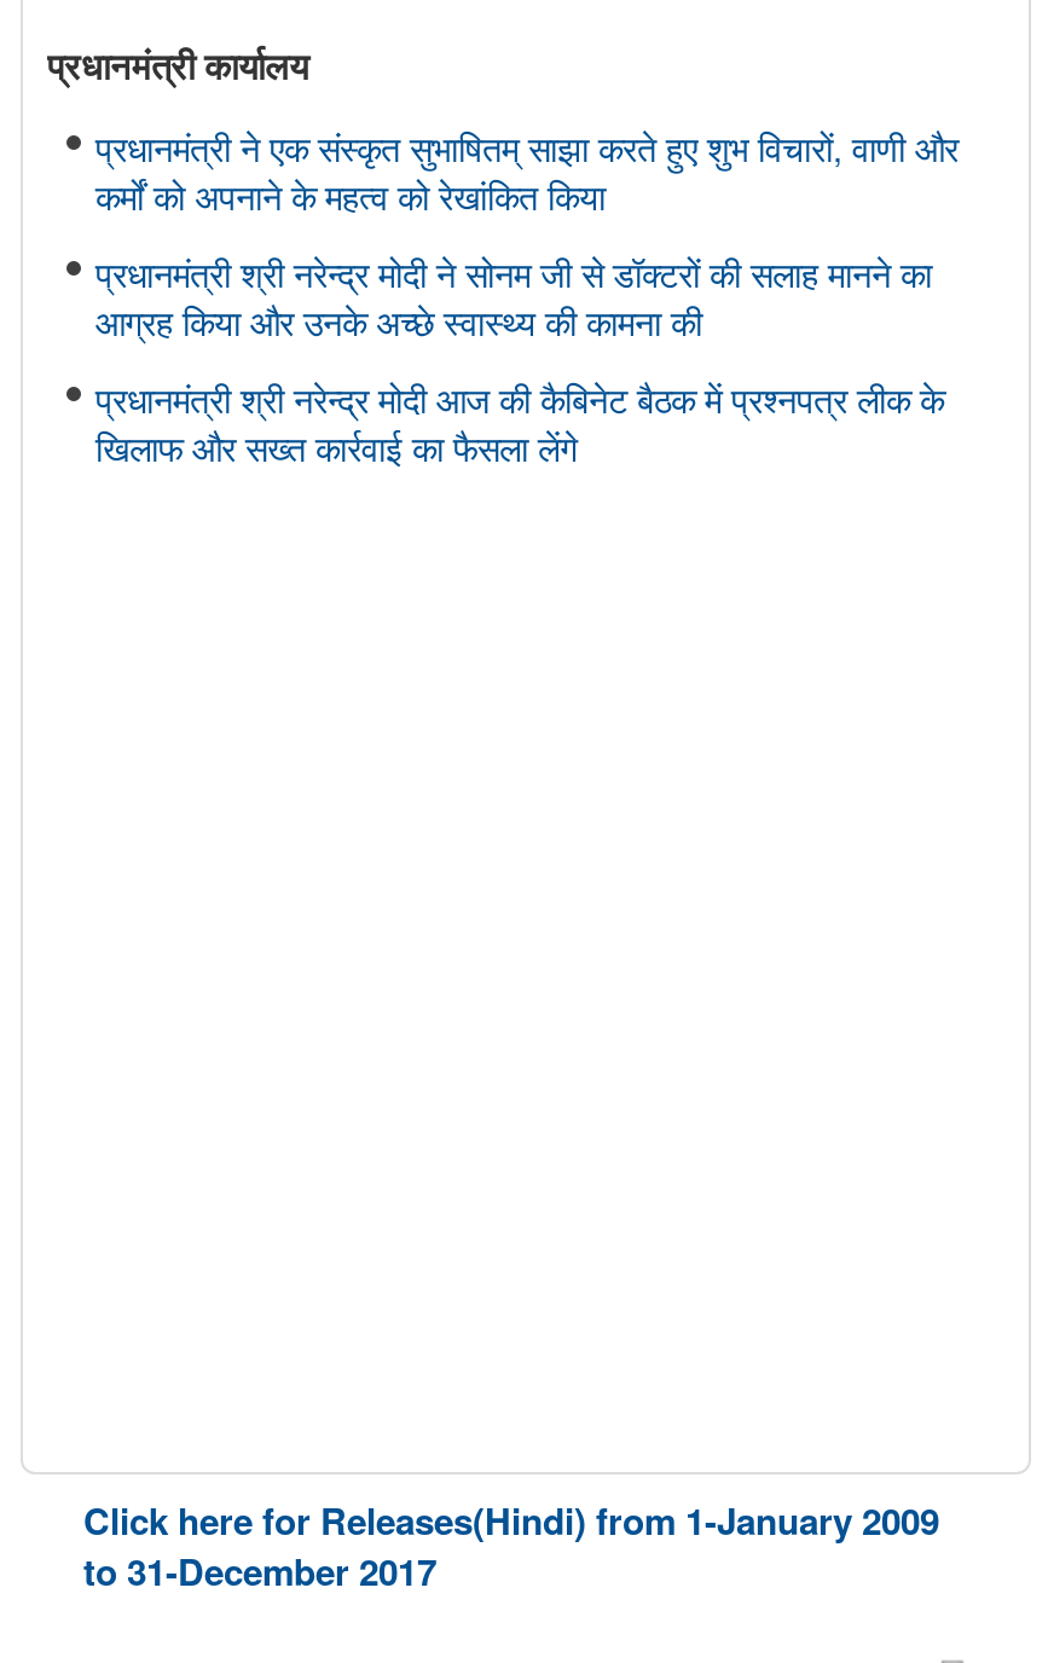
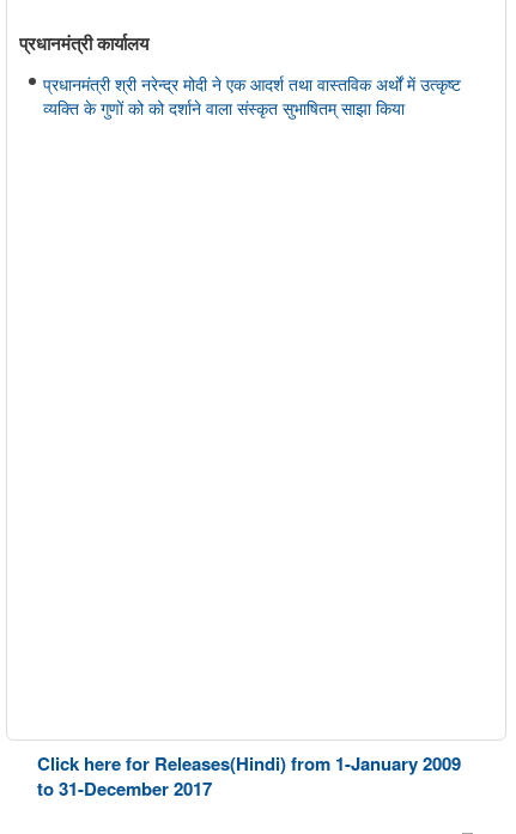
- प्रधानमंत्री ने एक संस्कृत सुभाषितम् साझा करते हुए शुभ विचारों, वाणी और
- कर्मों को अपनाने के महत्व को रेखांकित किया
- प्रधानमंत्री श्री नरेन्द्र मोदी ने सोनम जी से डॉक्टरों की सलाह मानने का
- आग्रह किया और उनके अच्छे स्वास्थ्य की कामना की
- प्रधानमंत्री श्री नरेन्द्र मोदी आज की कैबिनेट बैठक में प्रश्नपत्र लीक के
- खिलाफ और सख्त कार्रवाई का फैसला लेंगे
+ प्रधानमंत्री श्री नरेन्द्र मोदी ने एक आदर्श तथा वास्तविक अर्थों में उत्कृष्ट
+ व्यक्ति के गुणों को को दर्शाने वाला संस्कृत सुभाषितम् साझा किया
